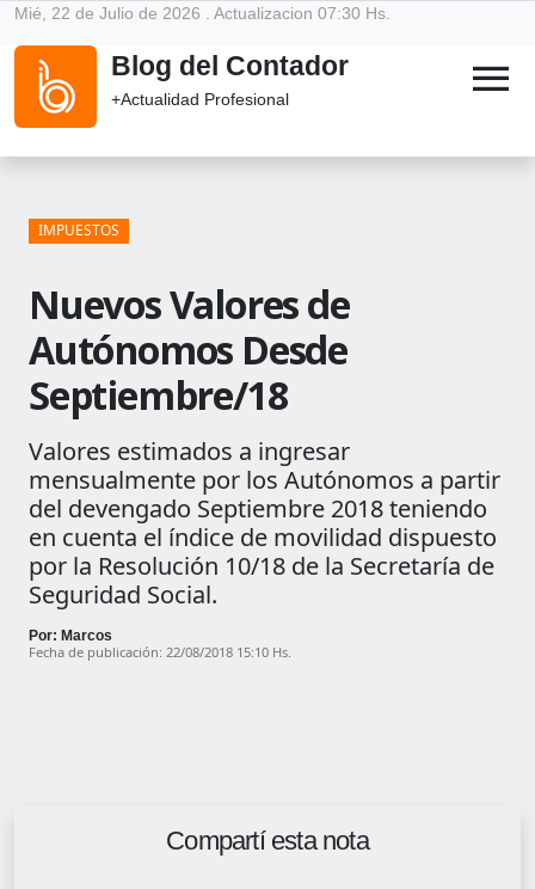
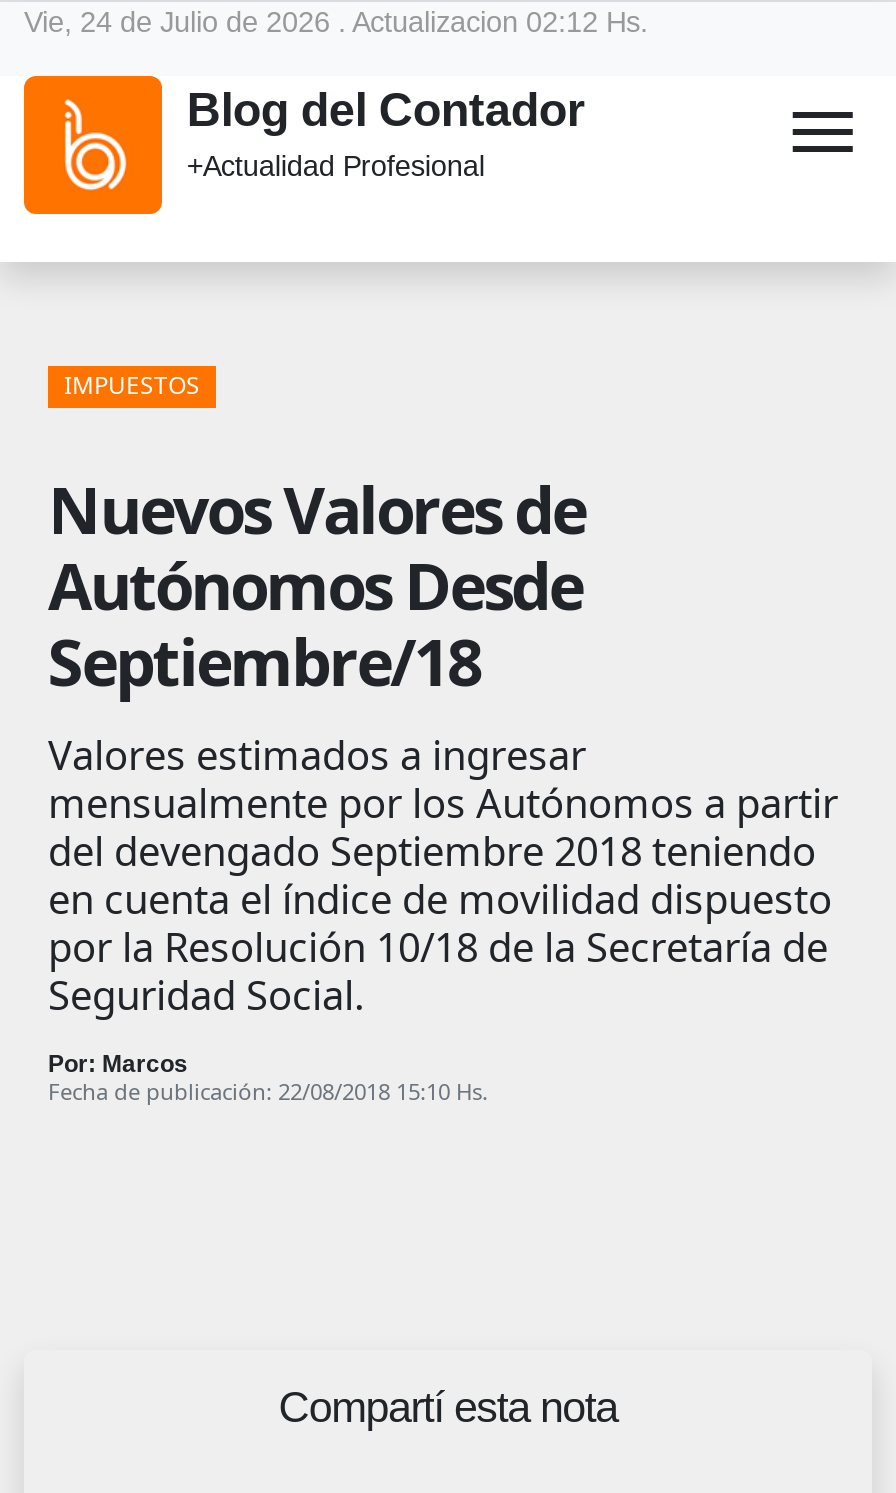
- Mié, 22 de Julio de 2026 . Actualizacion 07:30 Hs.
+ Vie, 24 de Julio de 2026 . Actualizacion 02:12 Hs.
